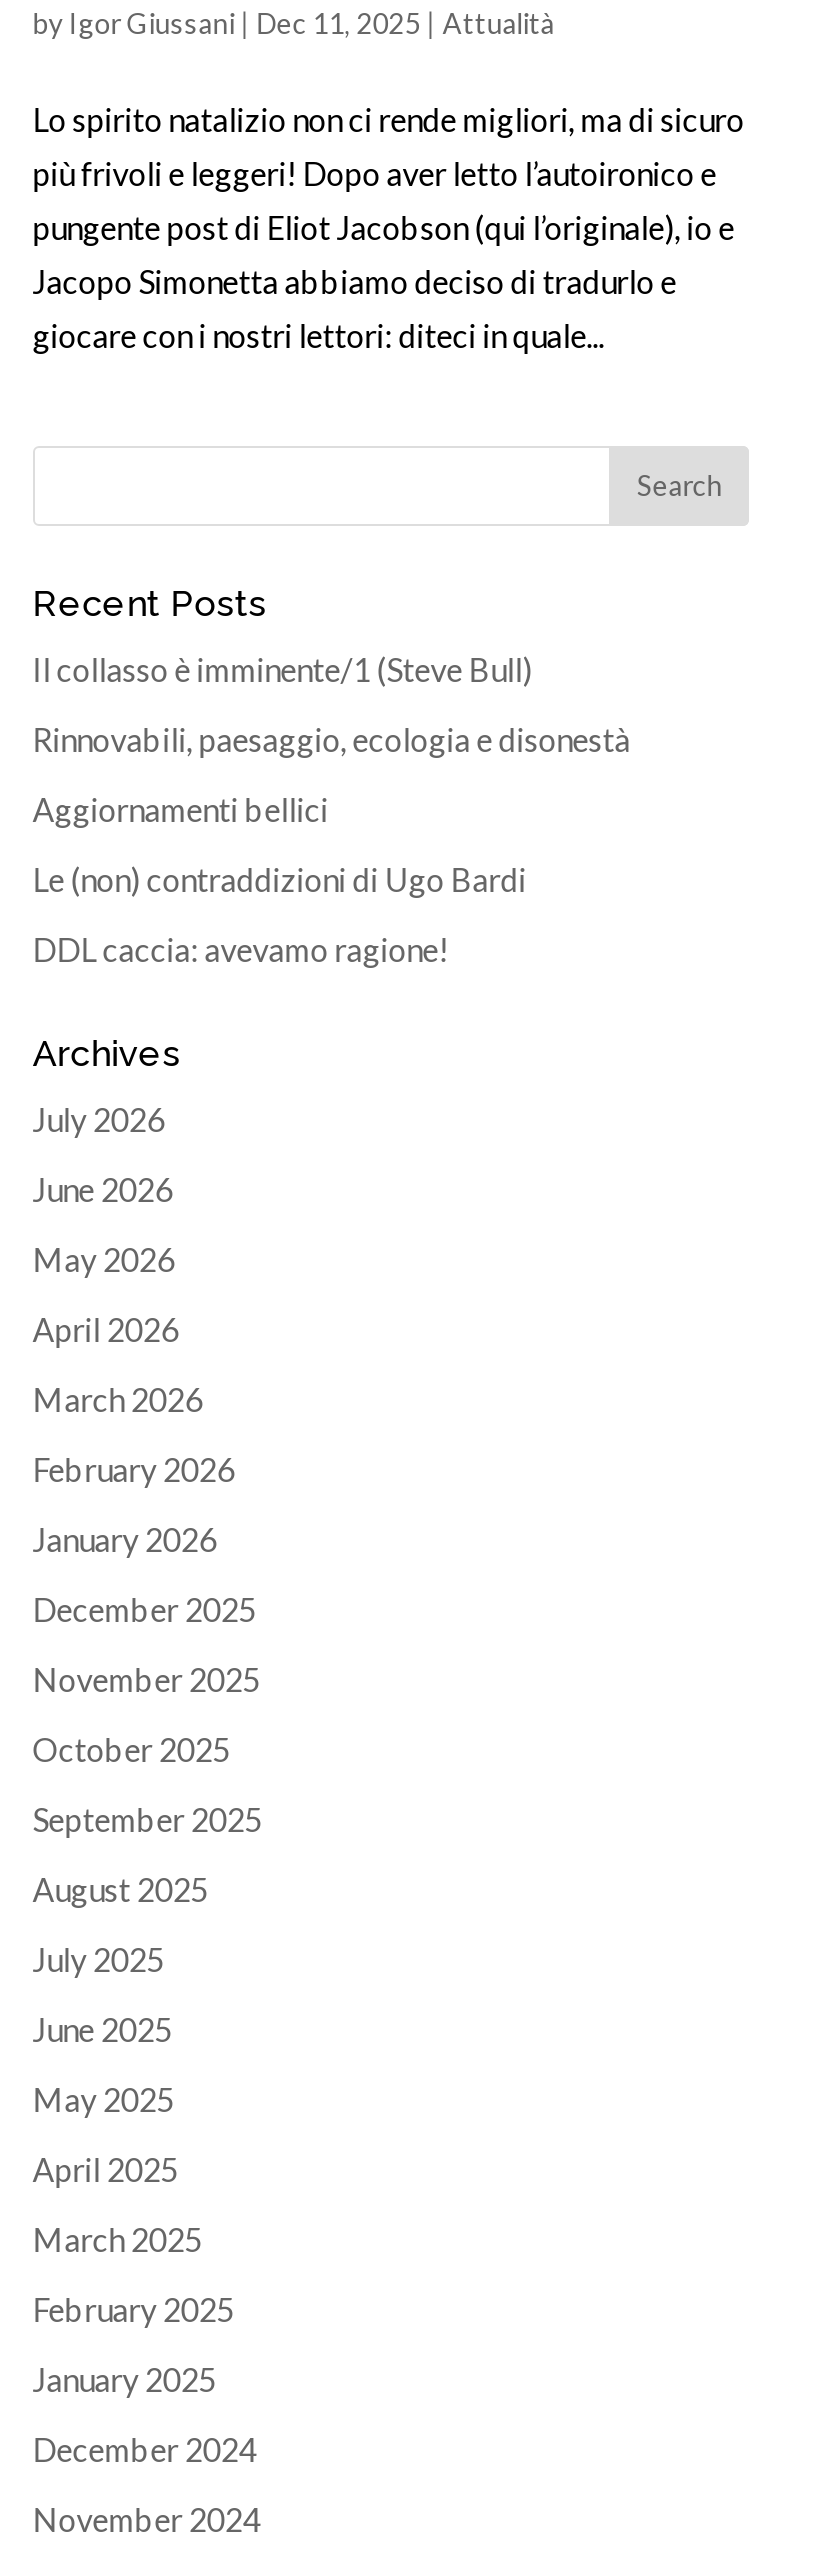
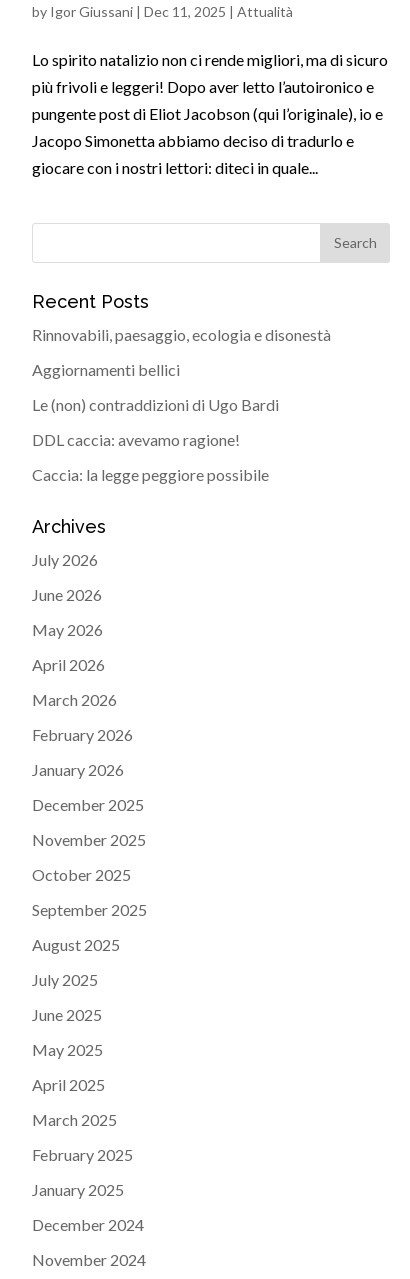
- Il collasso è imminente/1 (Steve Bull)

moved up: Rinnovabili, paesaggio, ecologia e disonestà | Aggiornamenti bellici | Le (non) contraddizioni di Ugo Bardi | DDL caccia: avevamo ragione!

+ Caccia: la legge peggiore possibile
